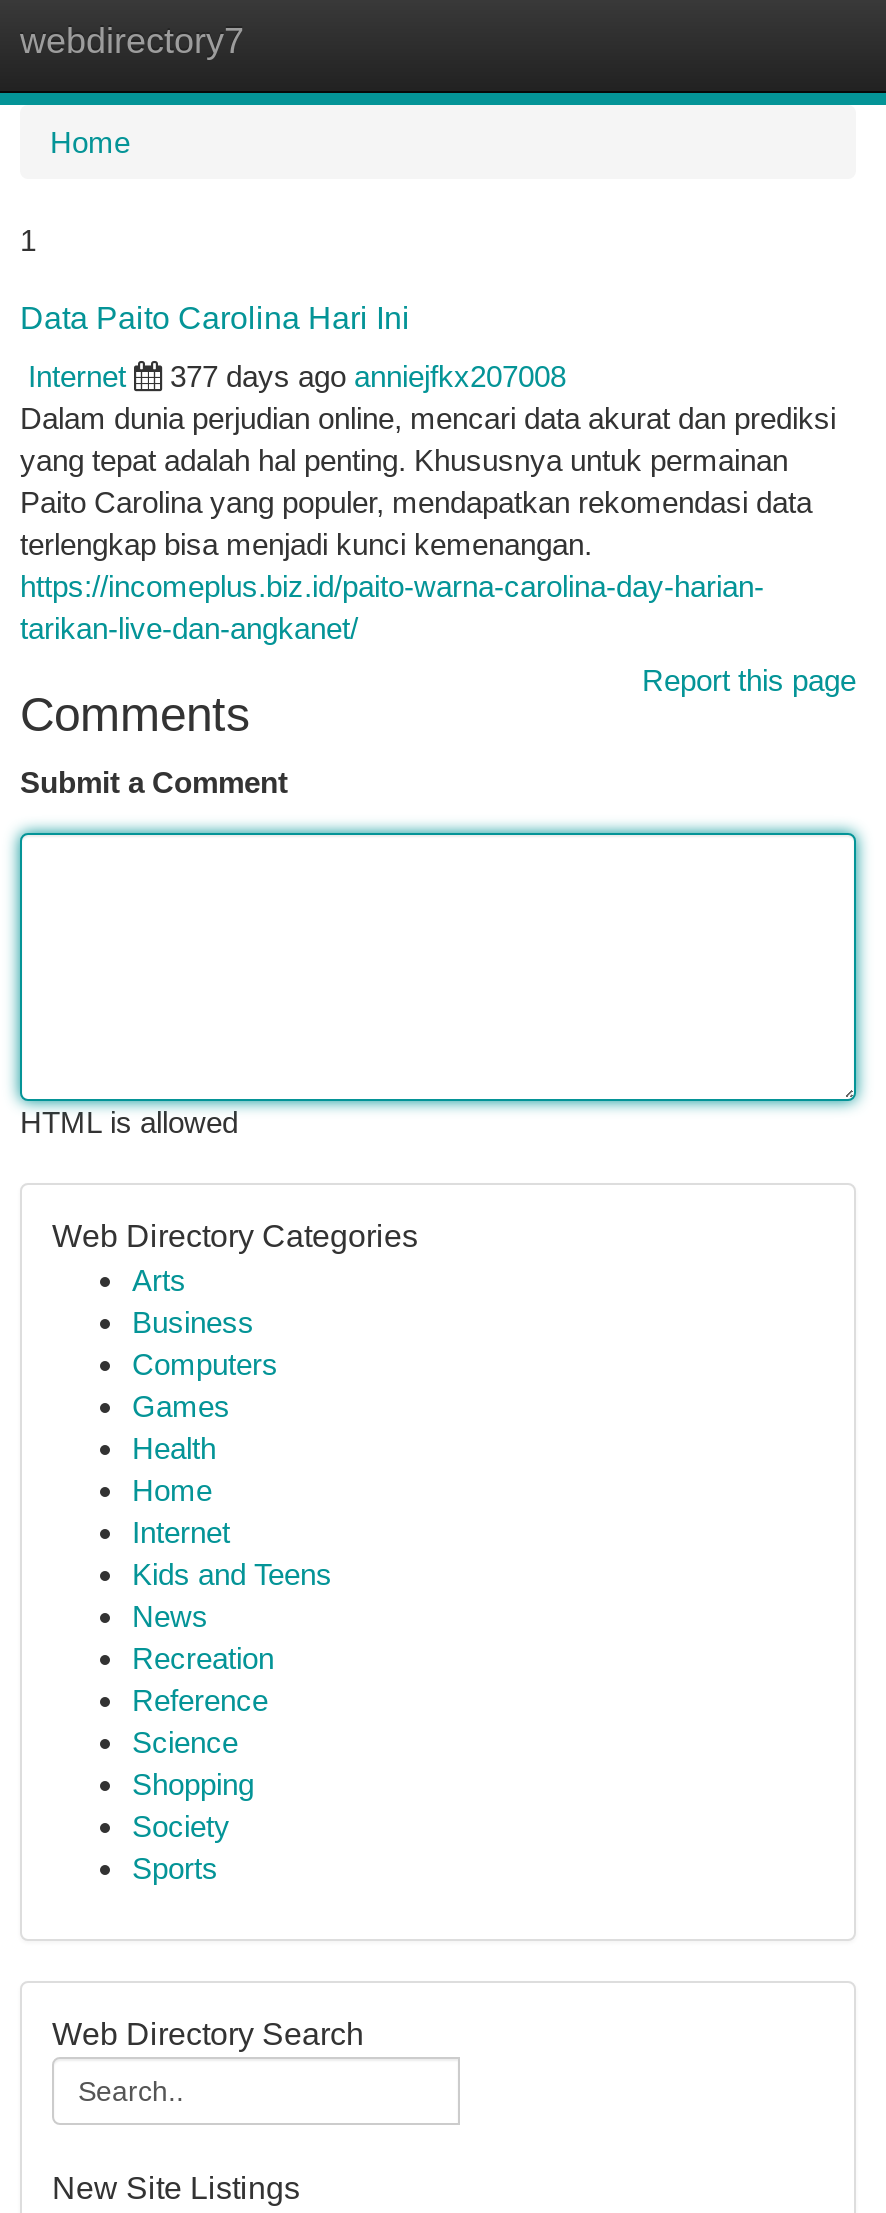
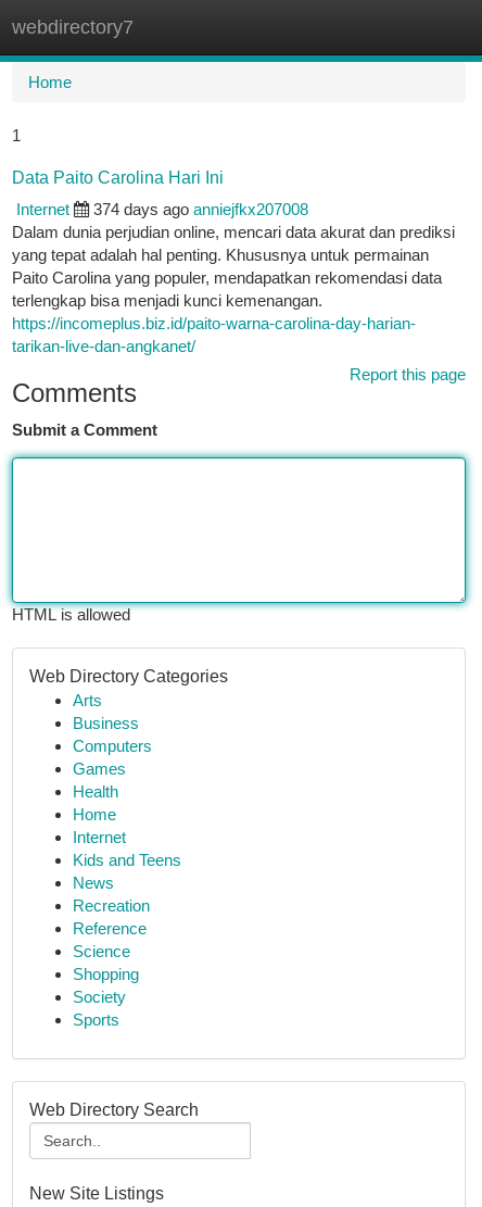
- 377 days ago anniejfkx207008
+ 374 days ago anniejfkx207008
